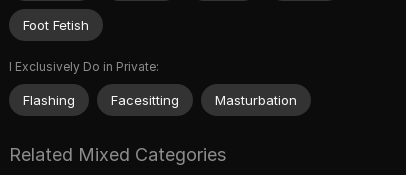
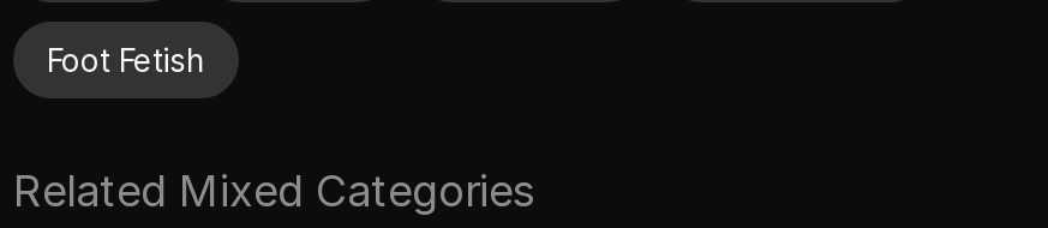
- I Exclusively Do in Private:
- Flashing
- Facesitting
- Masturbation
